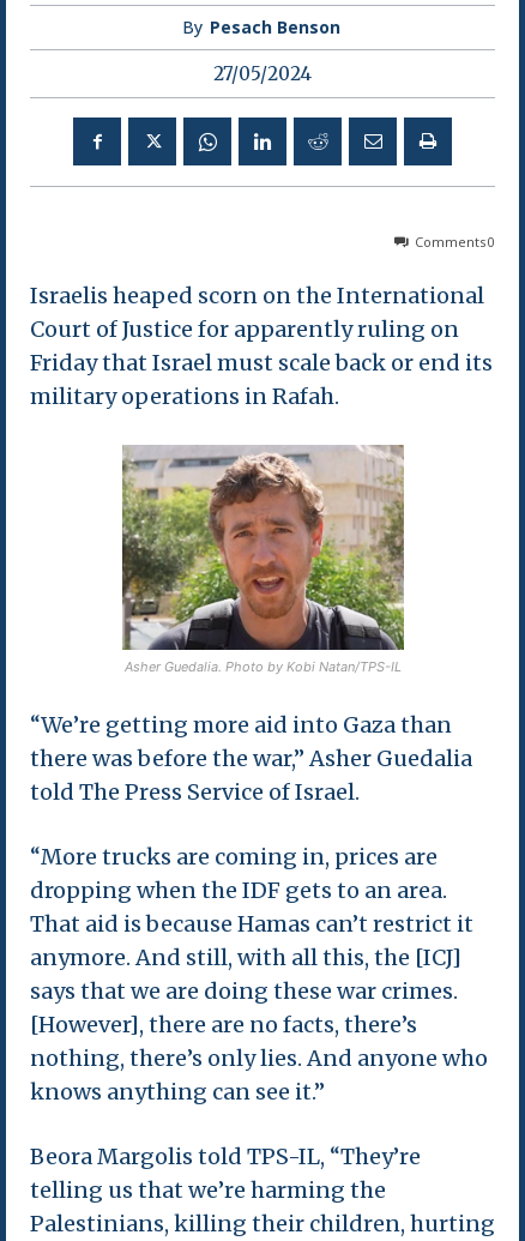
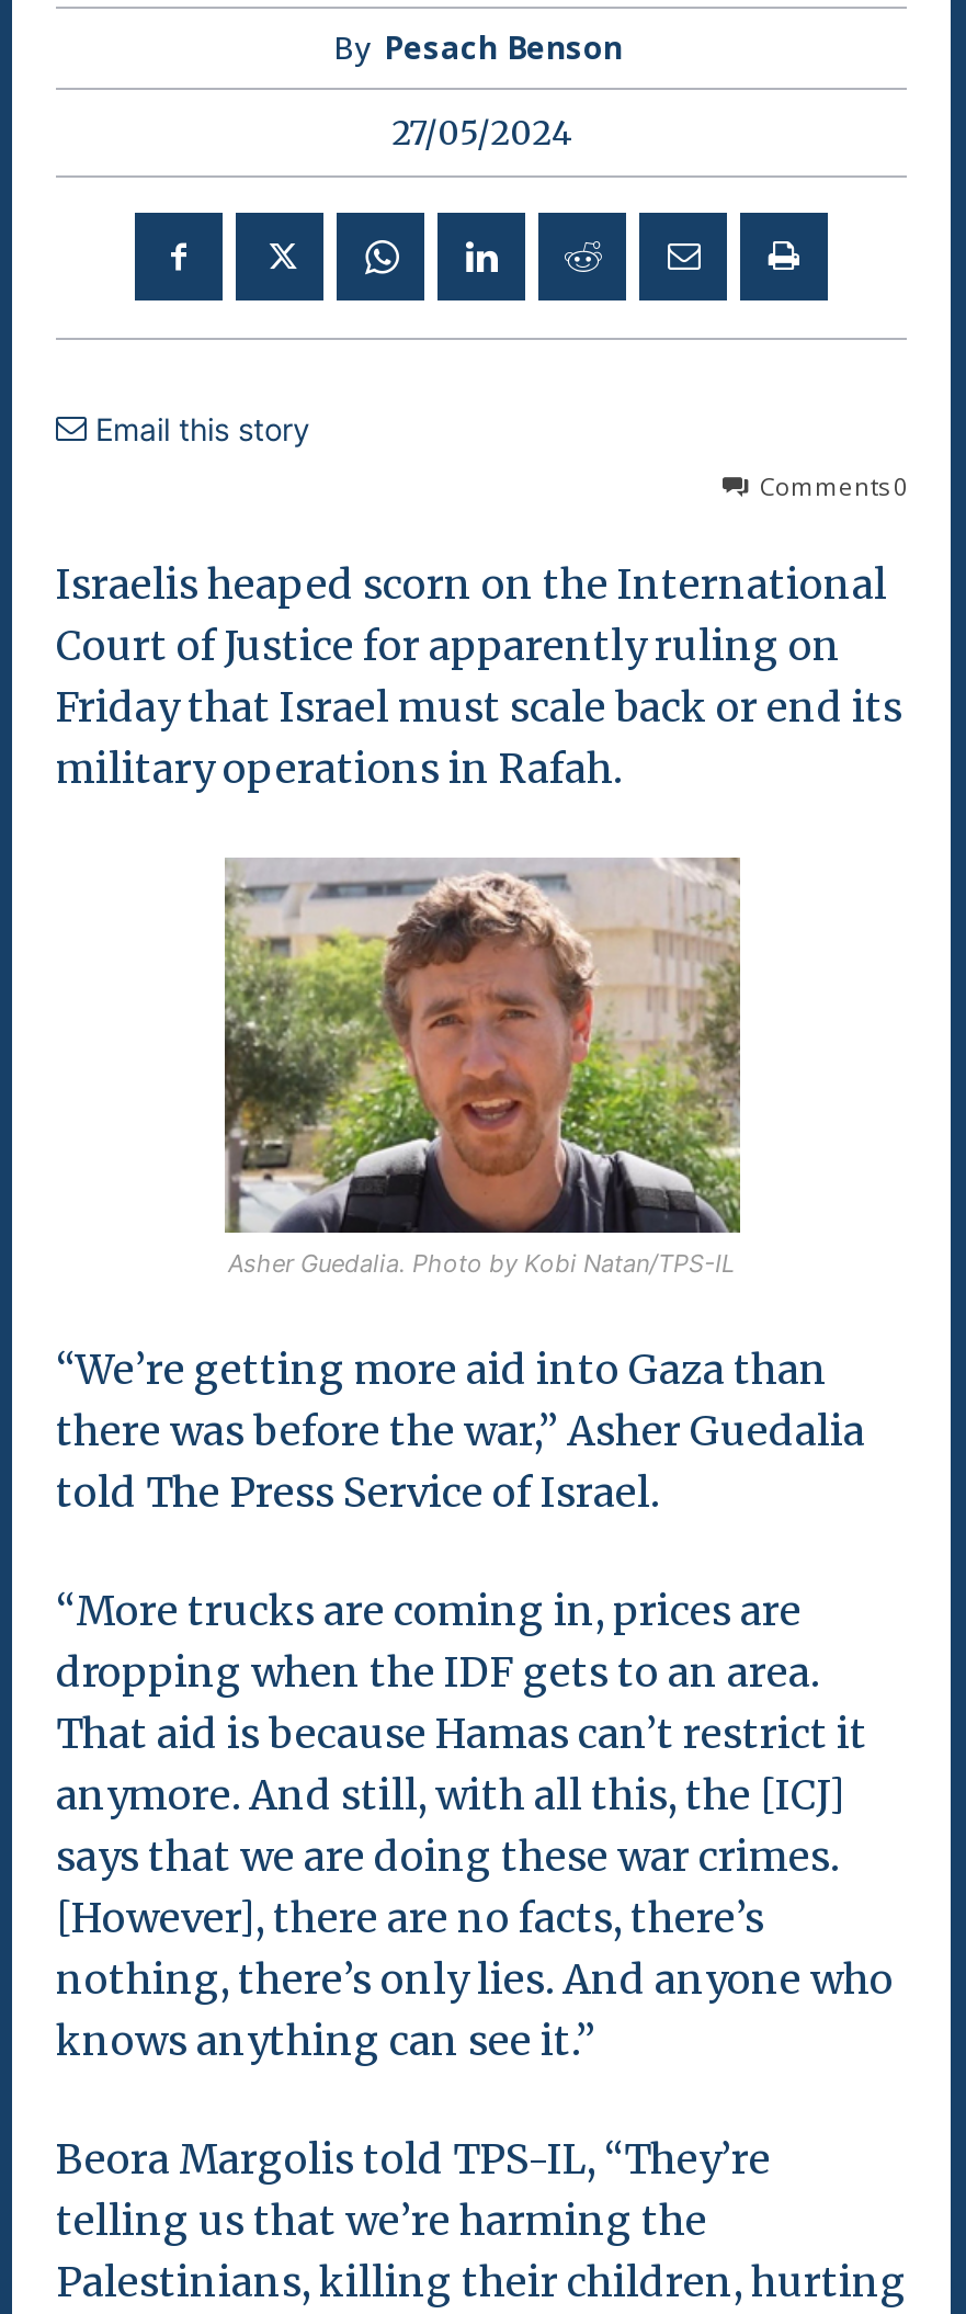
+ Email this story
